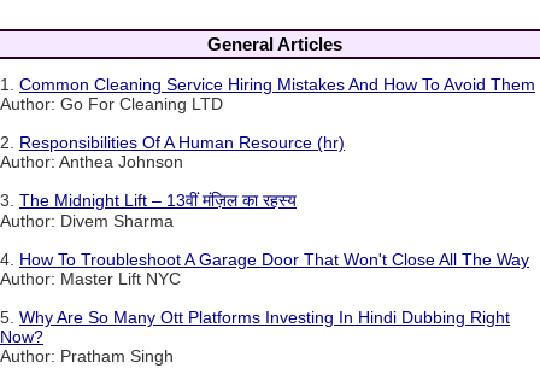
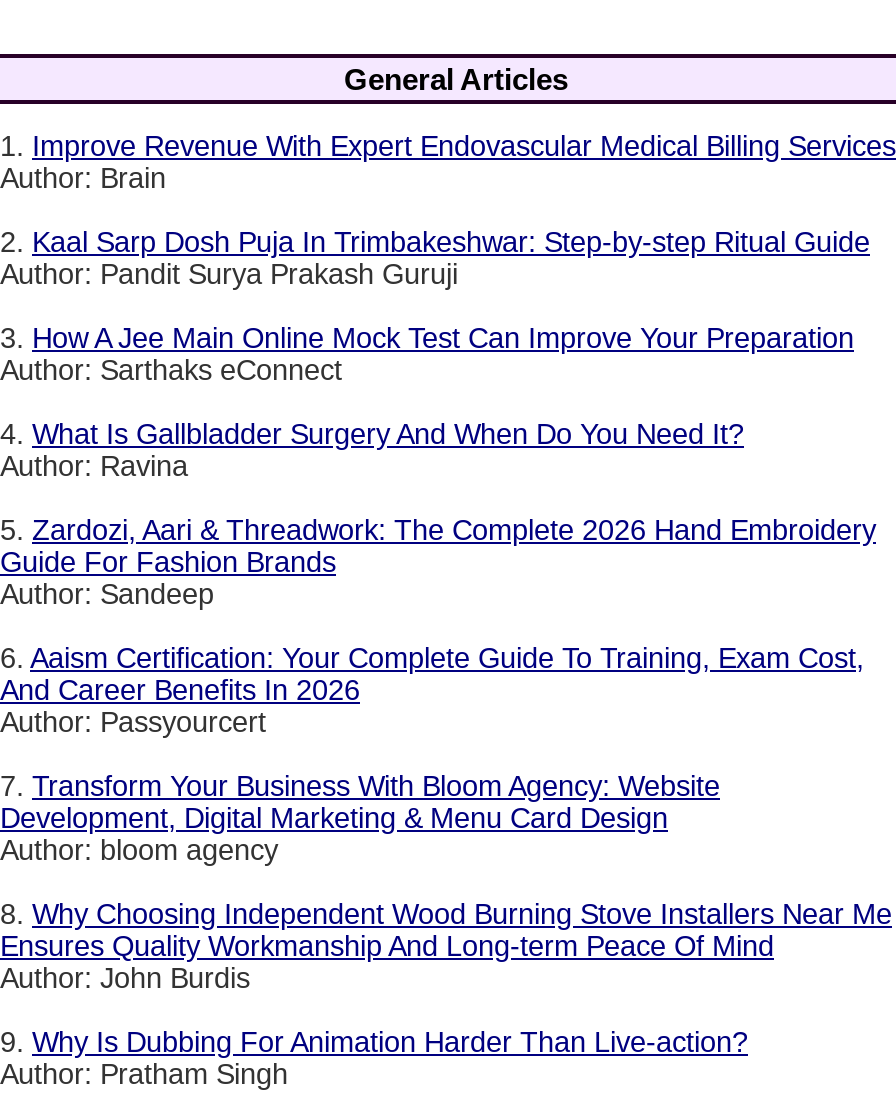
- 1. Common Cleaning Service Hiring Mistakes And How To Avoid Them
- Author: Go For Cleaning LTD
- 2. Responsibilities Of A Human Resource (hr)
- Author: Anthea Johnson
- 3. The Midnight Lift – 13वीं मंज़िल का रहस्य
- Author: Divem Sharma
- 4. How To Troubleshoot A Garage Door That Won't Close All The Way
- Author: Master Lift NYC
- 5. Why Are So Many Ott Platforms Investing In Hindi Dubbing Right
- Now?
+ 1. Improve Revenue With Expert Endovascular Medical Billing Services
+ Author: Brain
+ 2. Kaal Sarp Dosh Puja In Trimbakeshwar: Step-by-step Ritual Guide
+ Author: Pandit Surya Prakash Guruji
+ 3. How A Jee Main Online Mock Test Can Improve Your Preparation
+ Author: Sarthaks eConnect
+ 4. What Is Gallbladder Surgery And When Do You Need It?
+ Author: Ravina
+ 5. Zardozi, Aari & Threadwork: The Complete 2026 Hand Embroidery
+ Guide For Fashion Brands
+ Author: Sandeep
+ 6. Aaism Certification: Your Complete Guide To Training, Exam Cost,
+ And Career Benefits In 2026
+ Author: Passyourcert
+ 7. Transform Your Business With Bloom Agency: Website
+ Development, Digital Marketing & Menu Card Design
+ Author: bloom agency
+ 8. Why Choosing Independent Wood Burning Stove Installers Near Me
+ Ensures Quality Workmanship And Long-term Peace Of Mind
+ Author: John Burdis
+ 9. Why Is Dubbing For Animation Harder Than Live-action?
